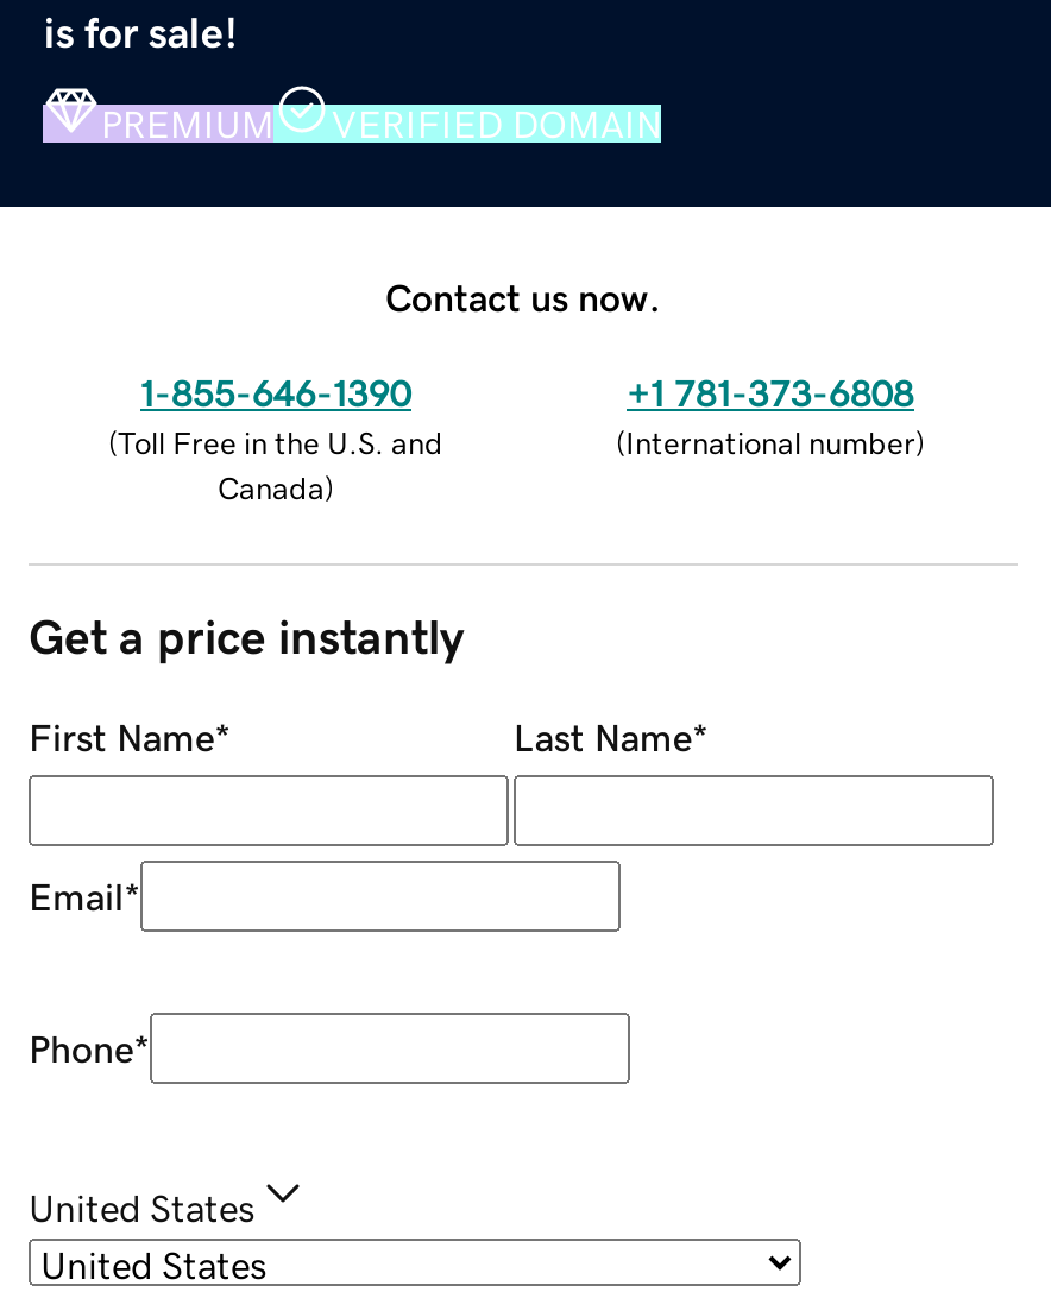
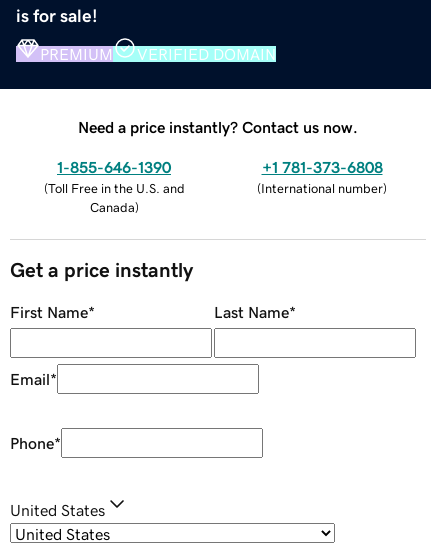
- Contact us now.
+ Need a price instantly? Contact us now.
